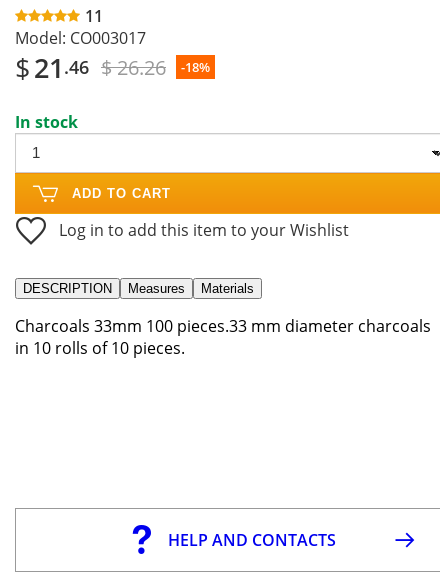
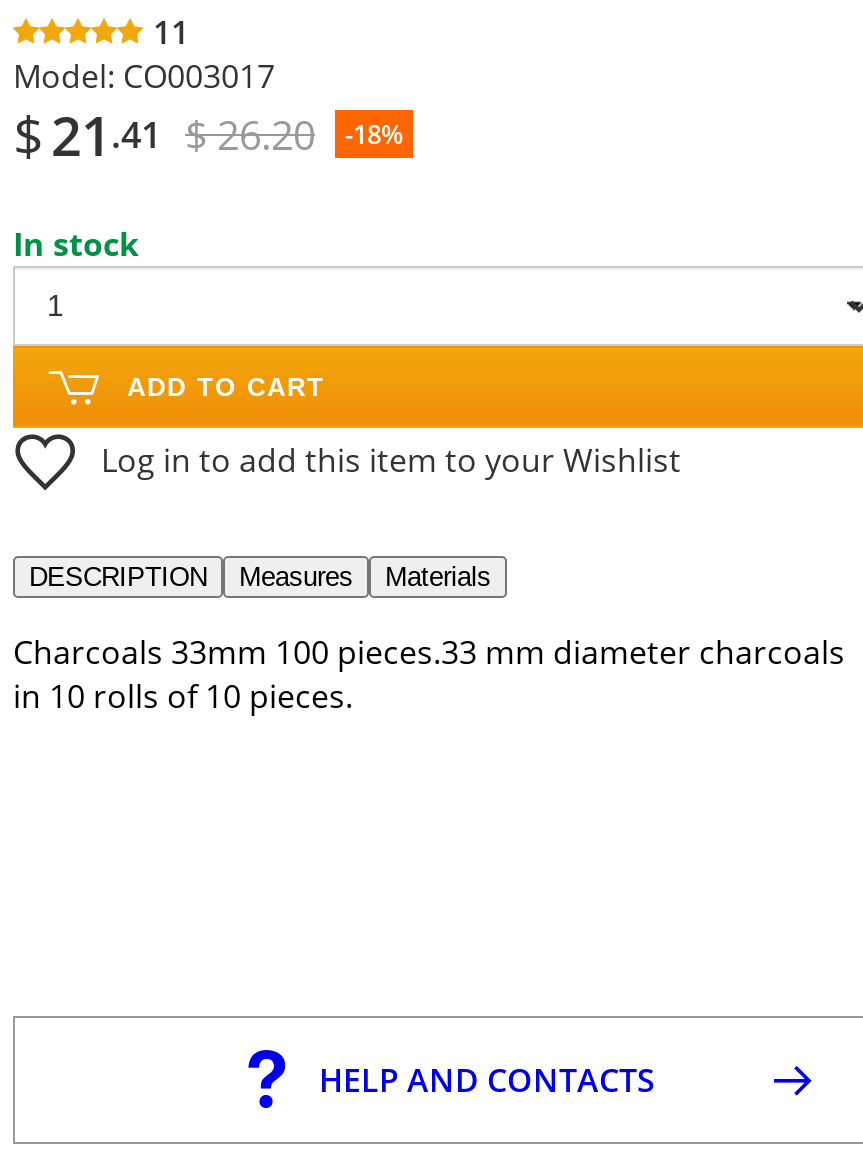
- $ 21.46 $ 26.26 -18%
+ $ 21.41 $ 26.20 -18%
